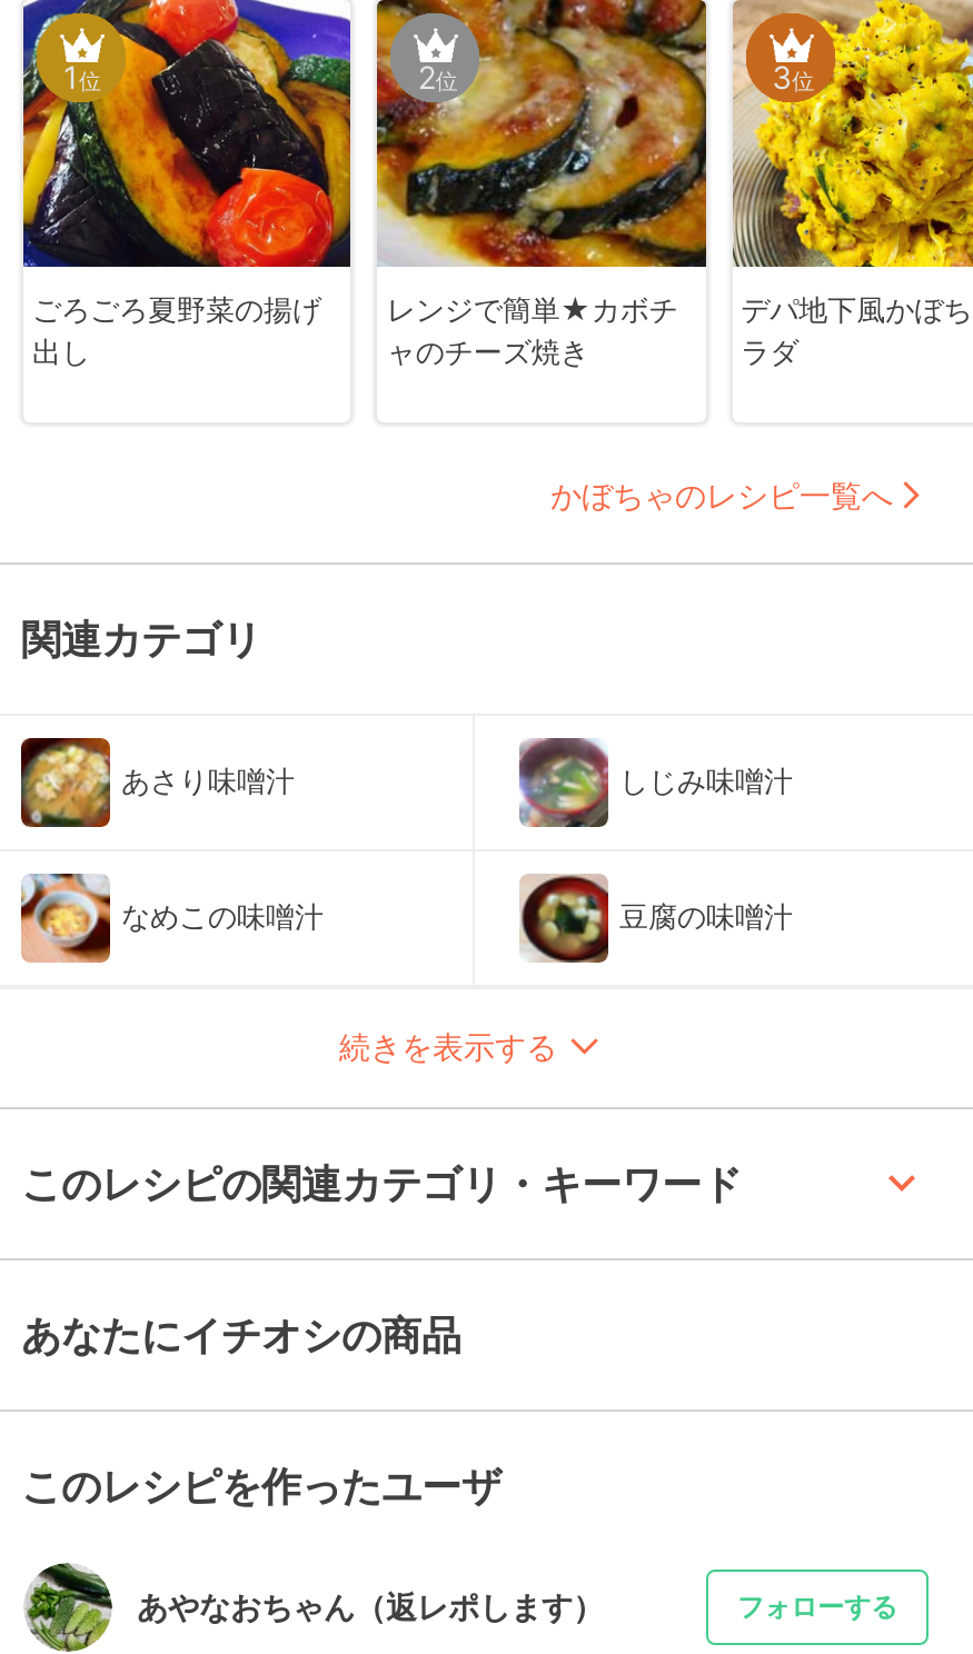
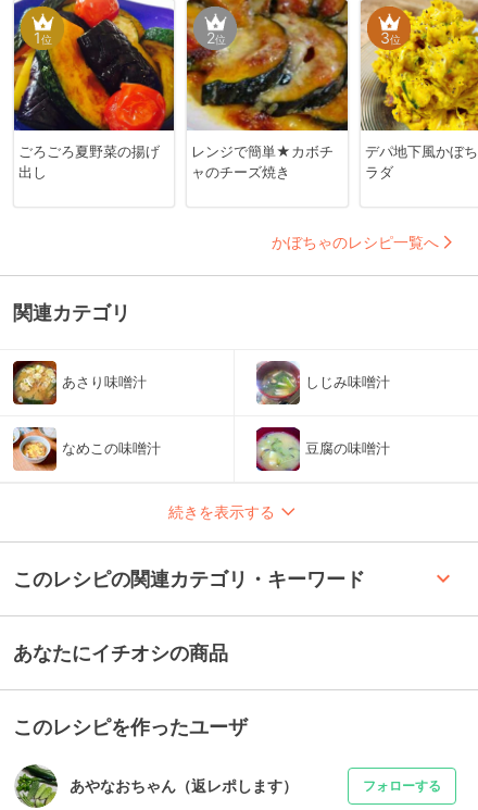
- [image]
+ [image]
